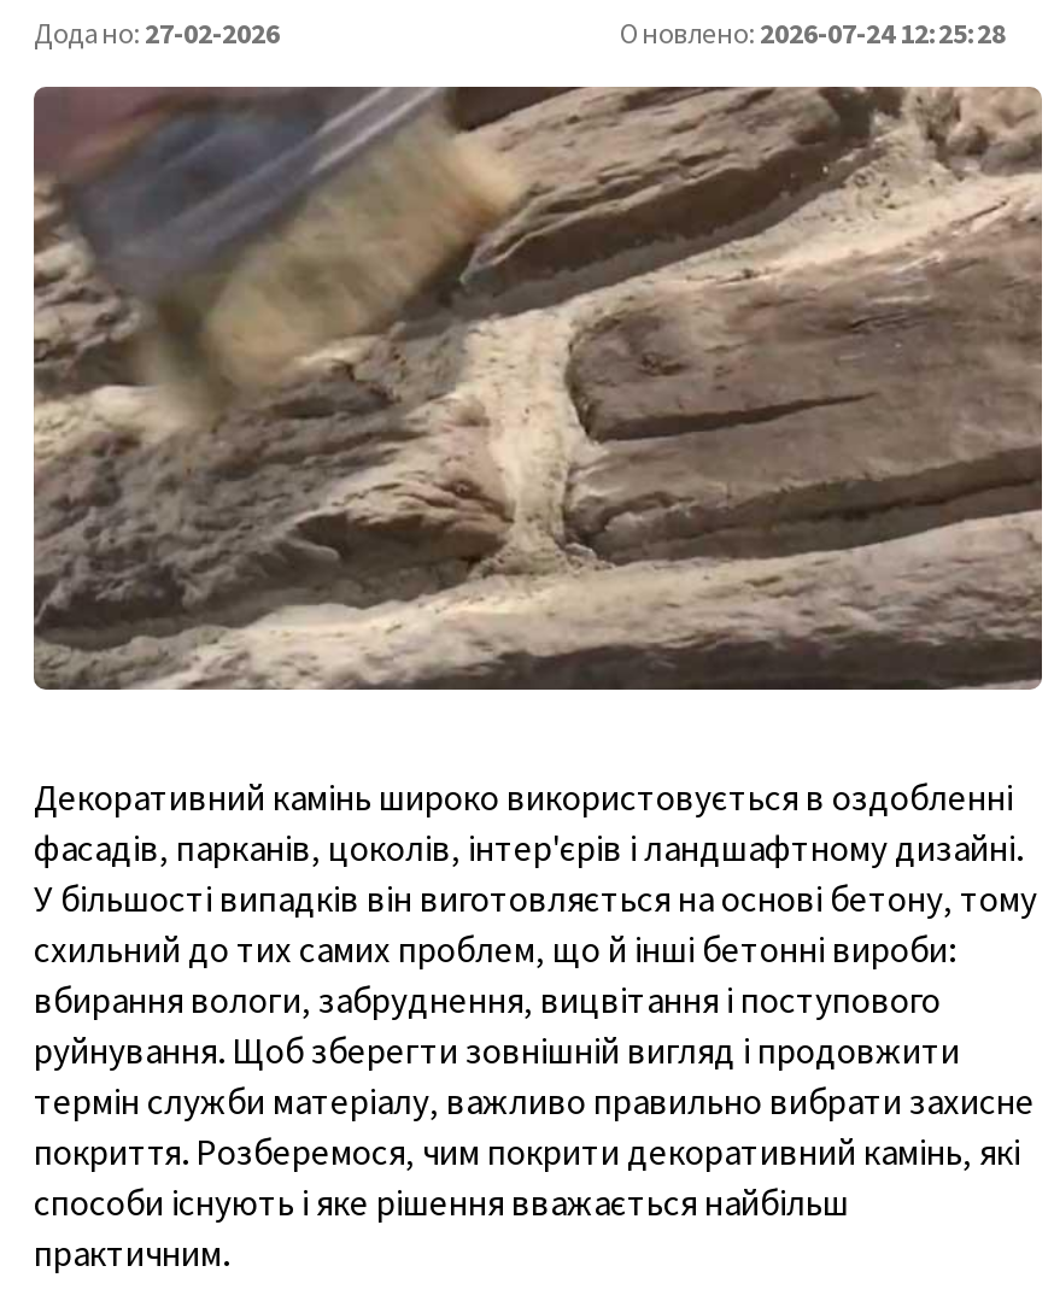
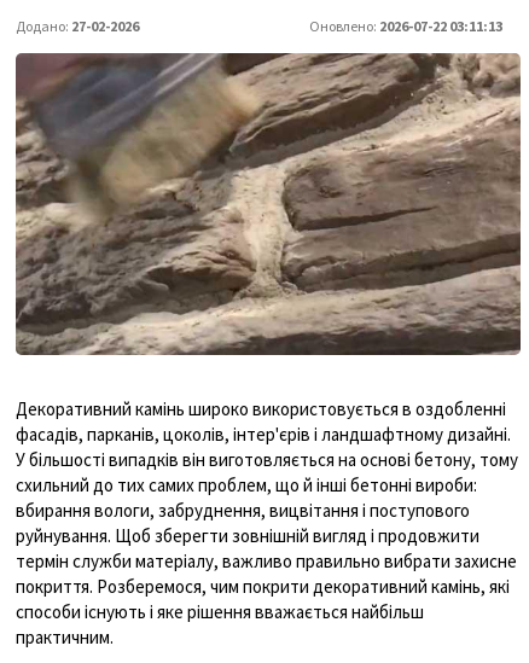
- Оновлено: 2026-07-24 12:25:28
+ Оновлено: 2026-07-22 03:11:13
